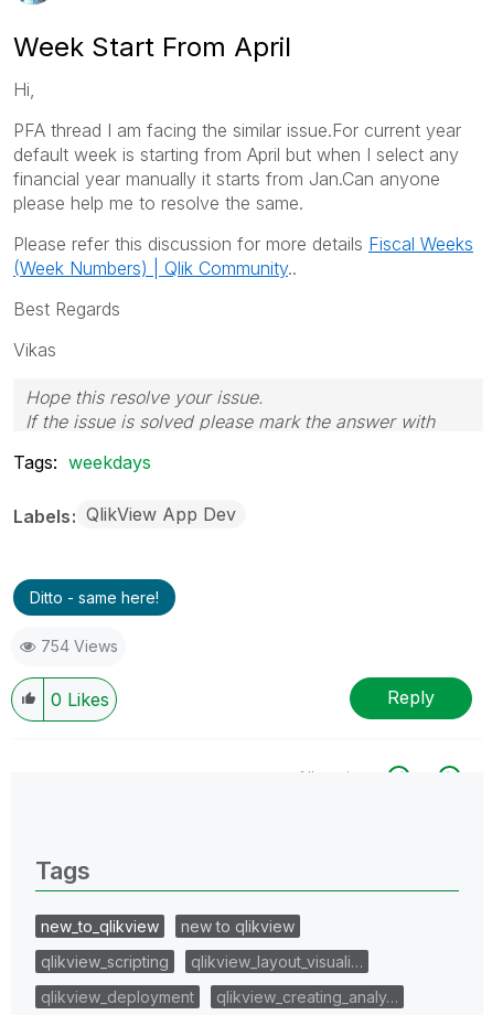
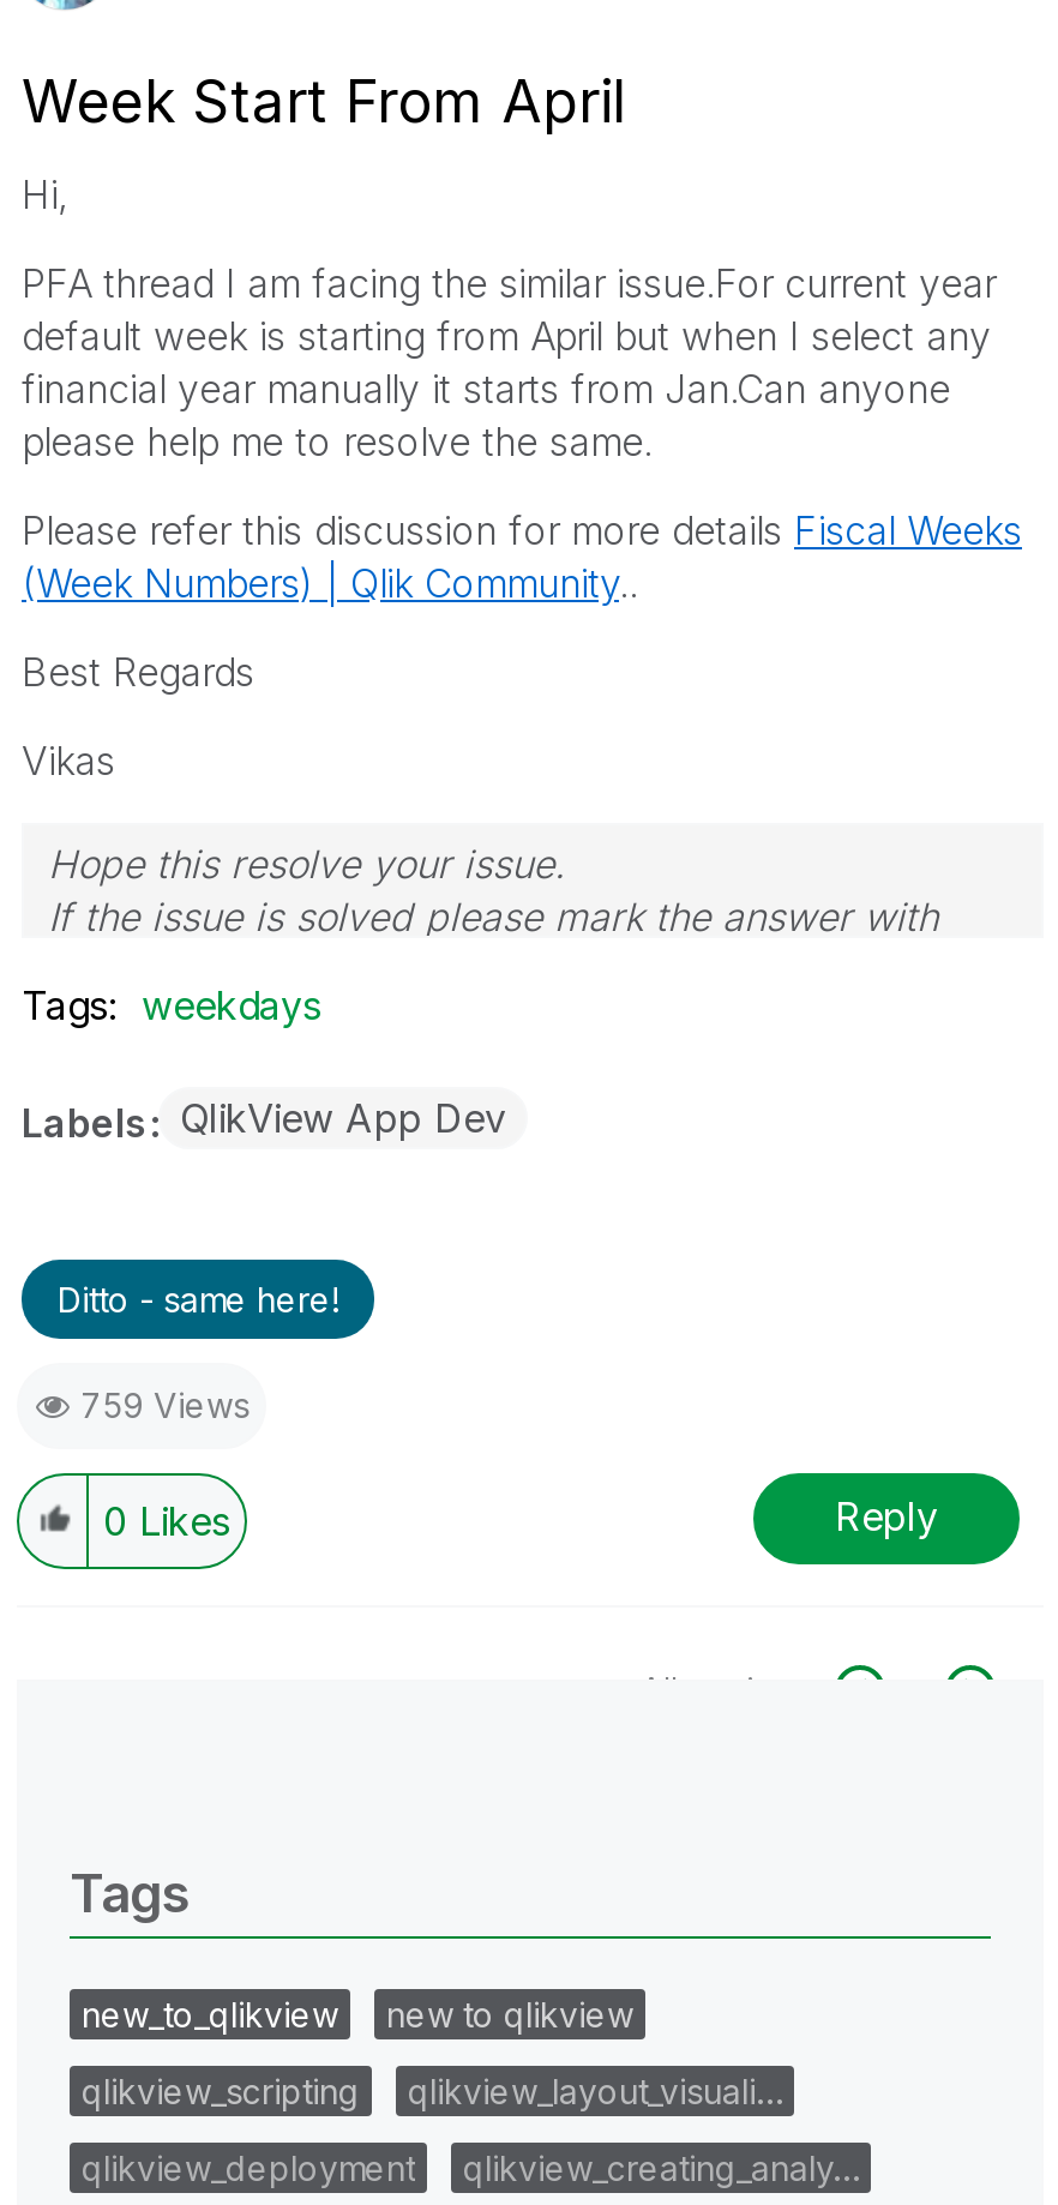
- 754 Views
+ 759 Views
